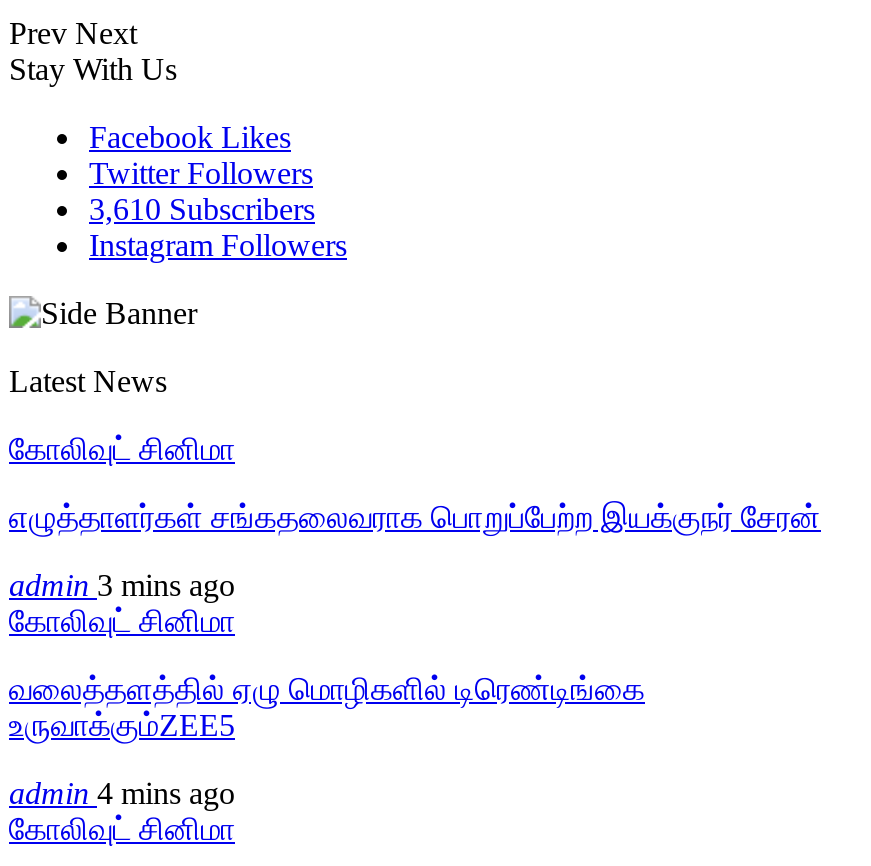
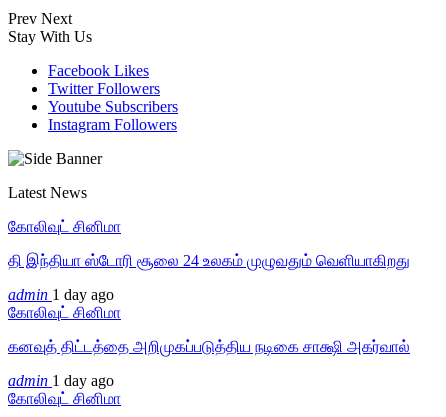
- 3,610 Subscribers
+ Youtube Subscribers

- எழுத்தாளர்கள் சங்கதலைவராக பொறுப்பேற்ற இயக்குநர் சேரன்
+ தி இந்தியா ஸ்டோரி சூலை 24 உலகம் முழுவதும் வெளியாகிறது

- admin 3 mins ago
+ admin 1 day ago

- வலைத்தளத்தில் ஏழு மொழிகளில் டிரெண்டிங்கை
- உருவாக்கும்ZEE5
+ கனவுத் திட்டத்தை அறிமுகப்படுத்திய நடிகை சாக்ஷி அகர்வால்

- admin 4 mins ago
+ admin 1 day ago
